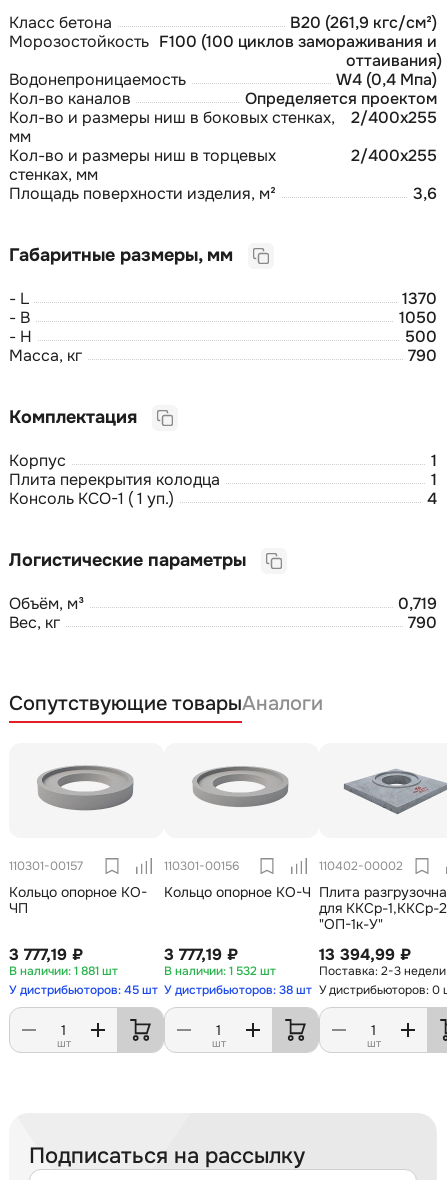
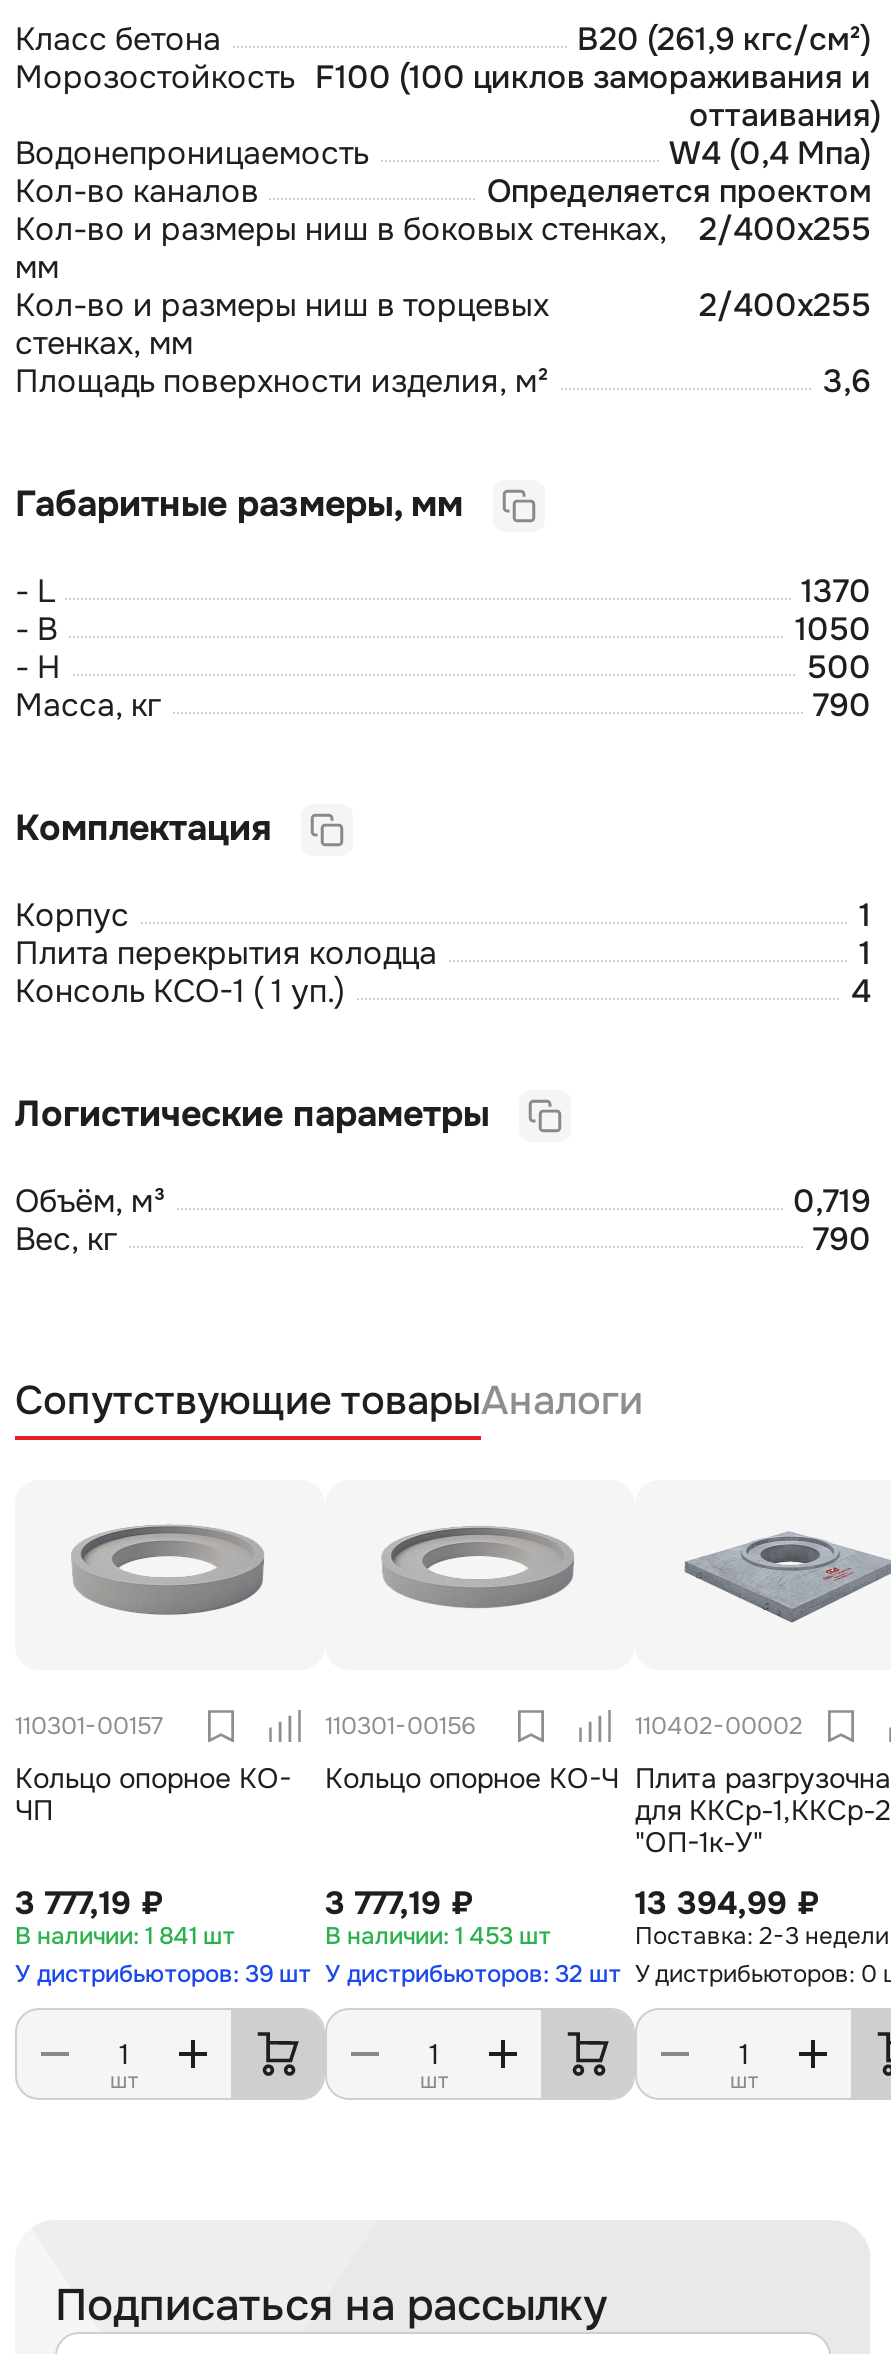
- 1 881 шт
+ 1 841 шт

- 1 532 шт
+ 1 453 шт

- У дистрибьюторов: 45 шт
+ У дистрибьюторов: 39 шт

- У дистрибьюторов: 38 шт
+ У дистрибьюторов: 32 шт
